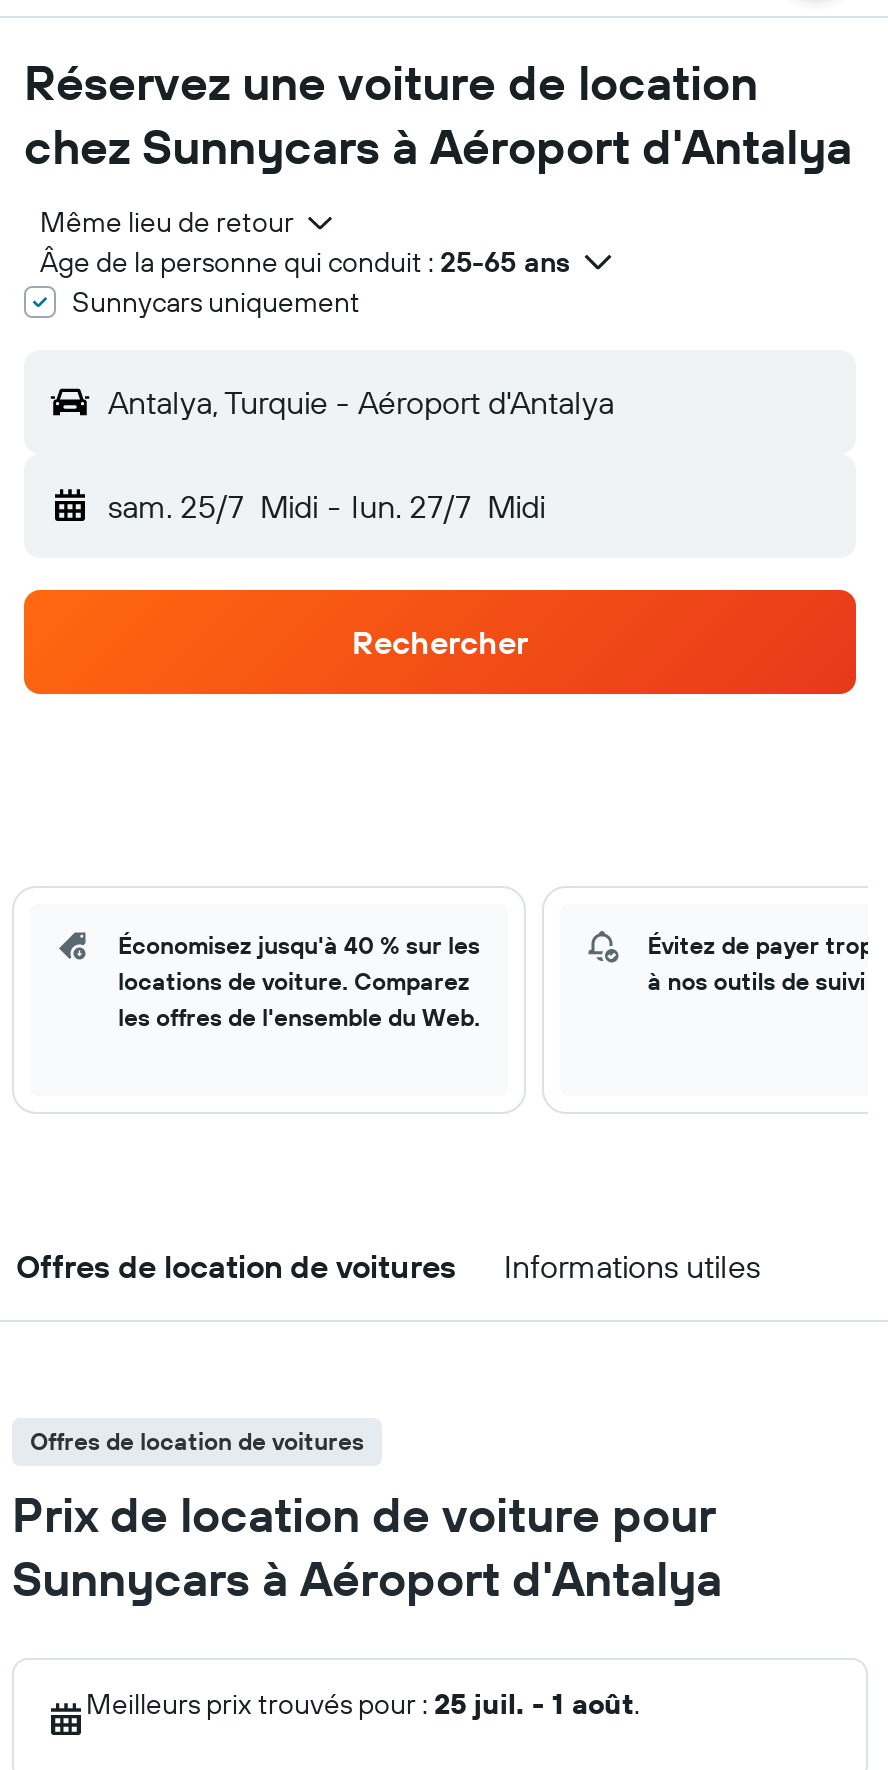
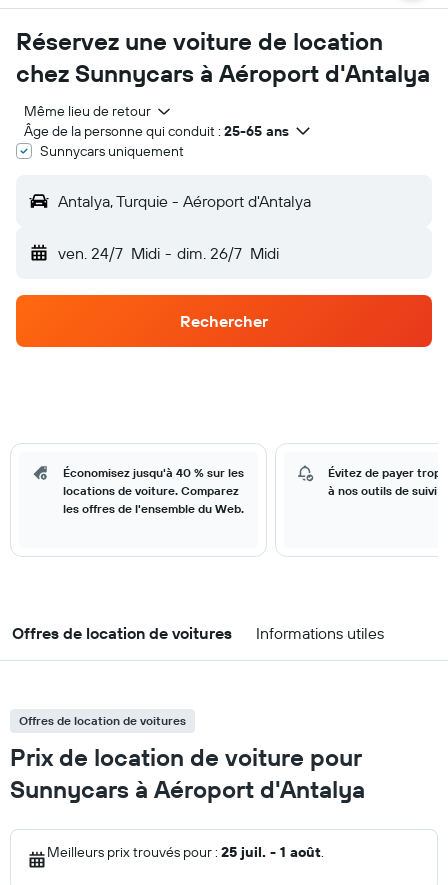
- sam. 25/7 Midi - lun. 27/7 Midi
+ ven. 24/7 Midi - dim. 26/7 Midi
